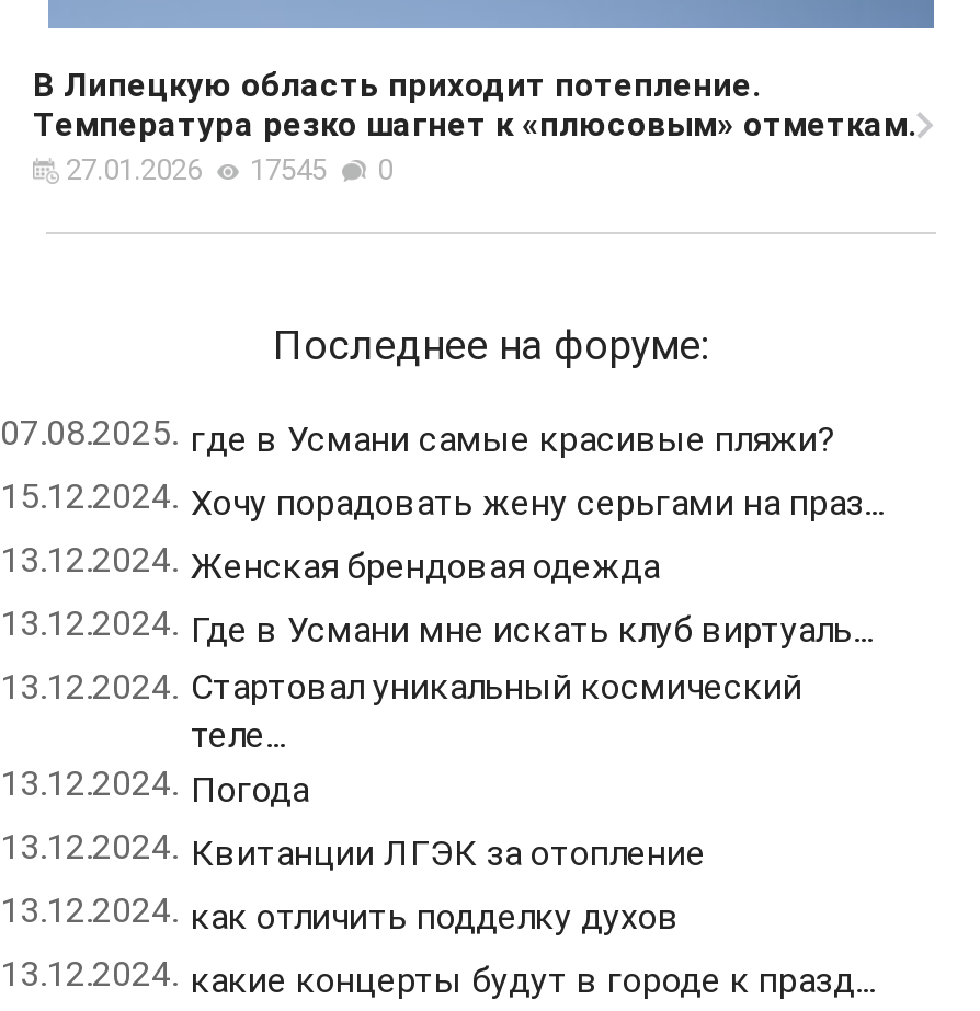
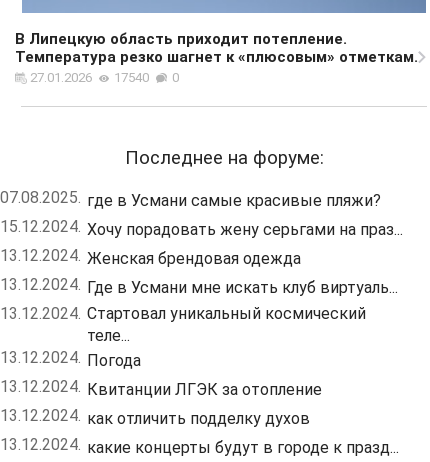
- 27.01.2026 17545 0
+ 27.01.2026 17540 0
